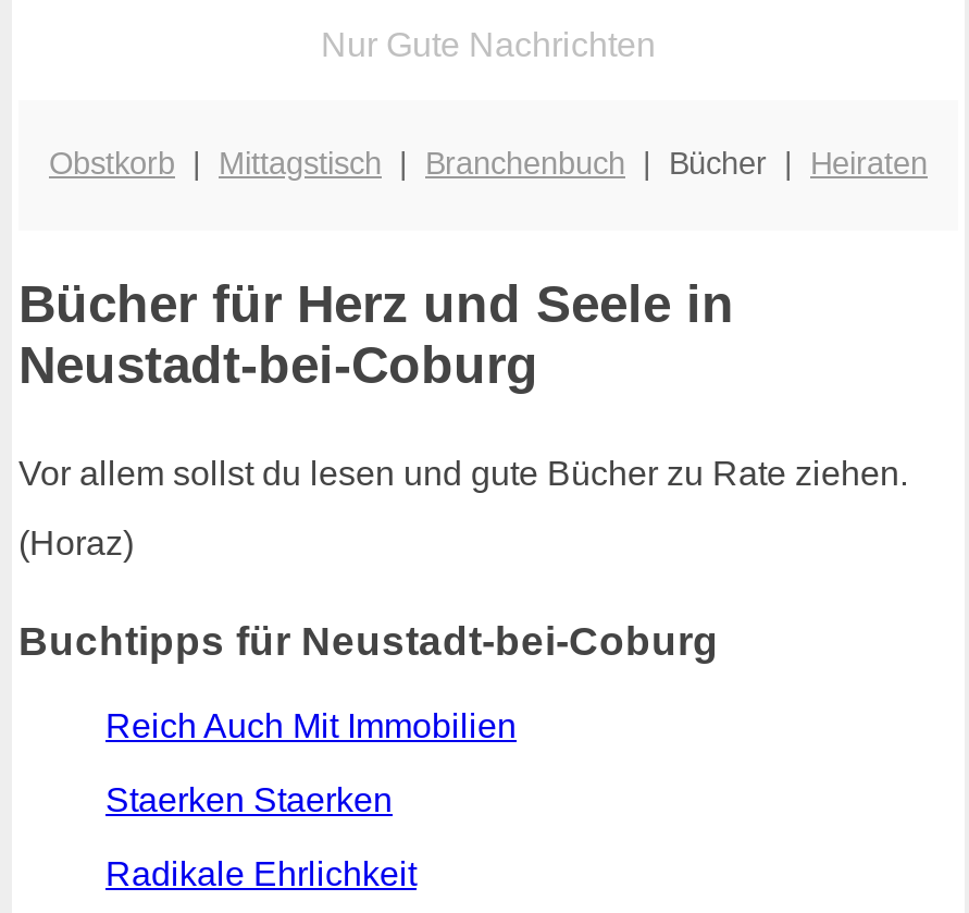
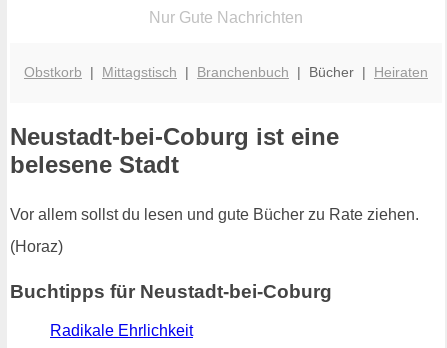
- Bücher für Herz und Seele in
- Neustadt-bei-Coburg
+ Neustadt-bei-Coburg ist eine
+ belesene Stadt

- Reich Auch Mit Immobilien
- Staerken Staerken
